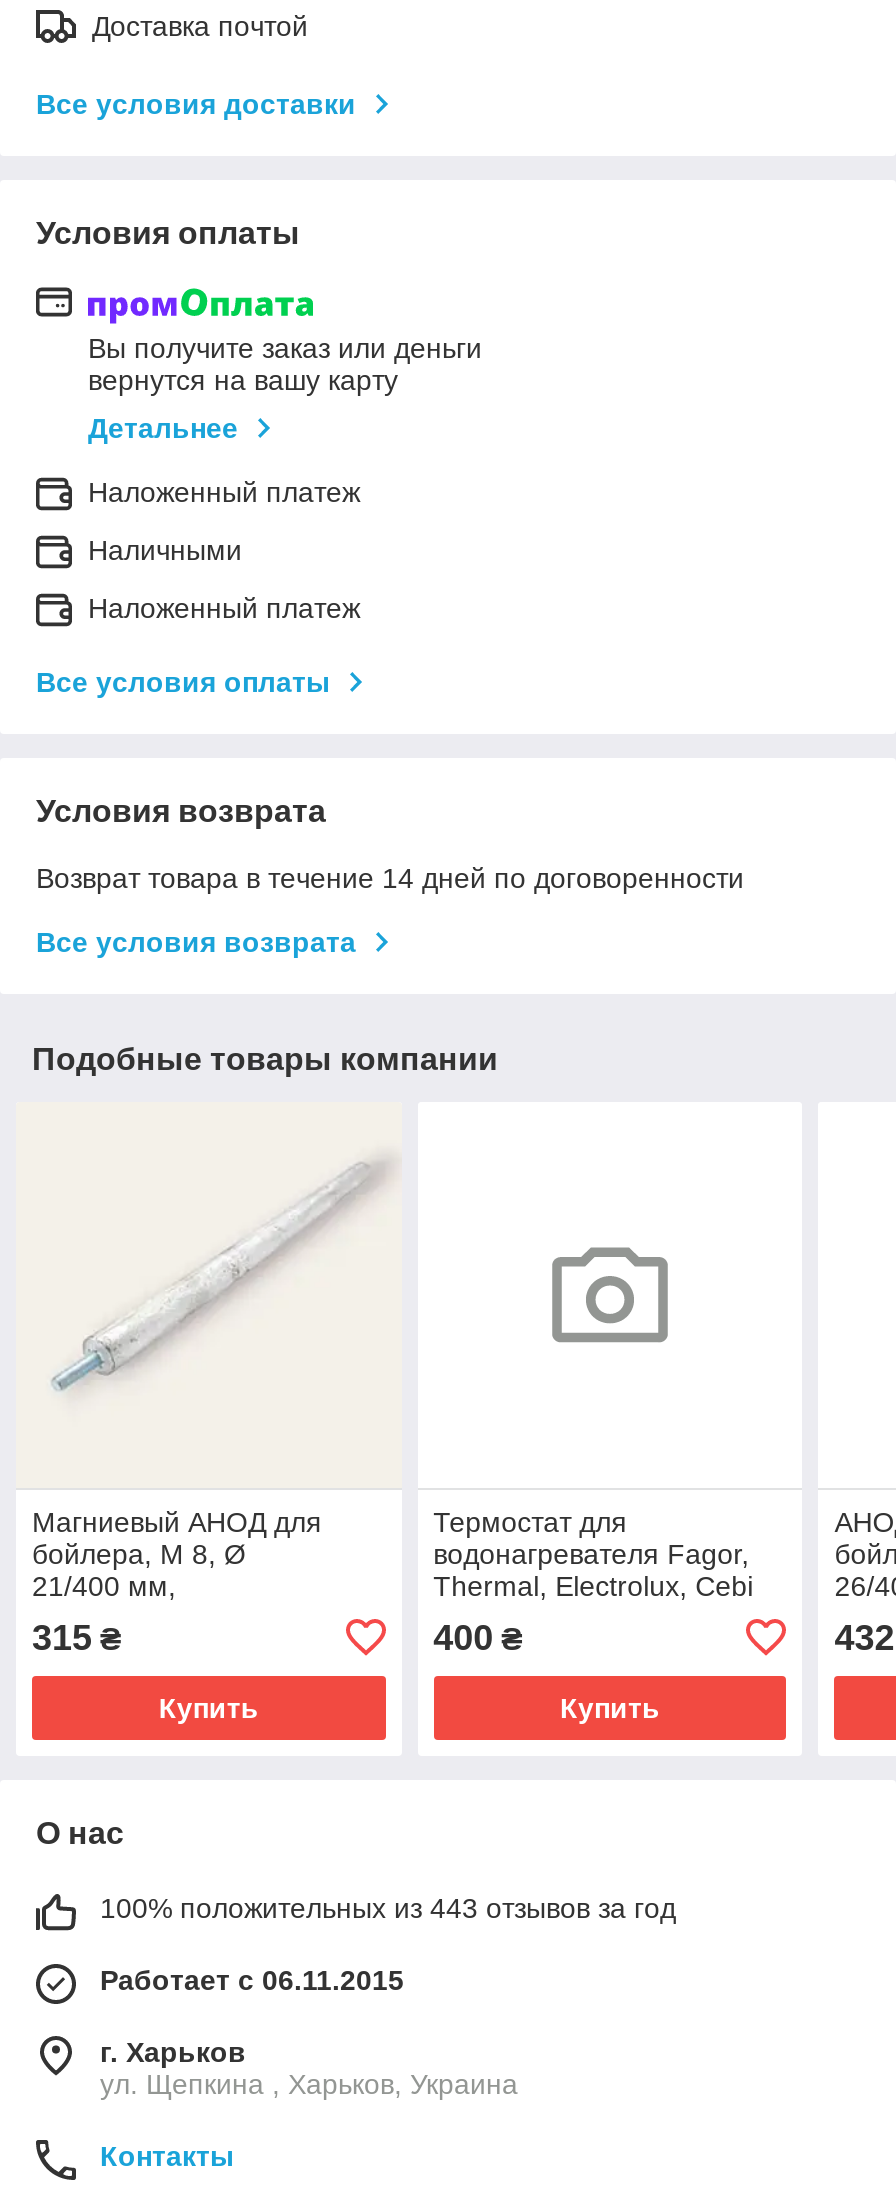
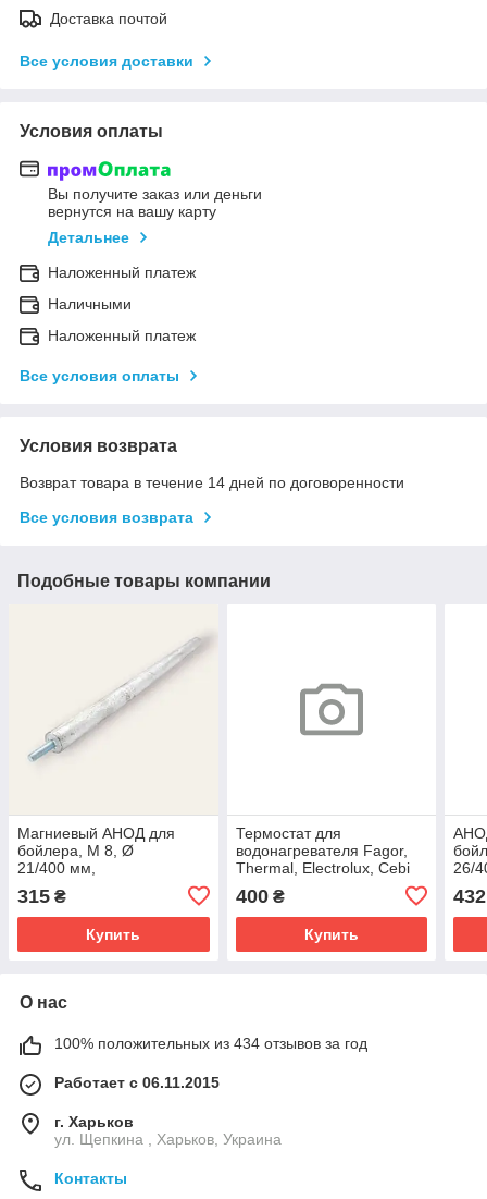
- 100% положительных из 443 отзывов за год
+ 100% положительных из 434 отзывов за год
